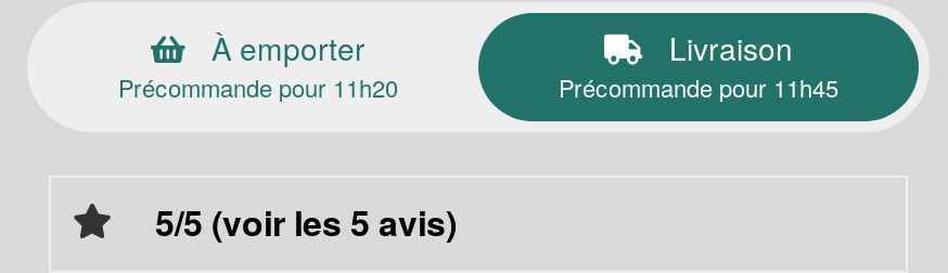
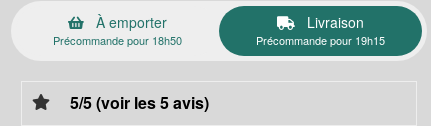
- Précommande pour 11h20
+ Précommande pour 18h50

- Précommande pour 11h45
+ Précommande pour 19h15
